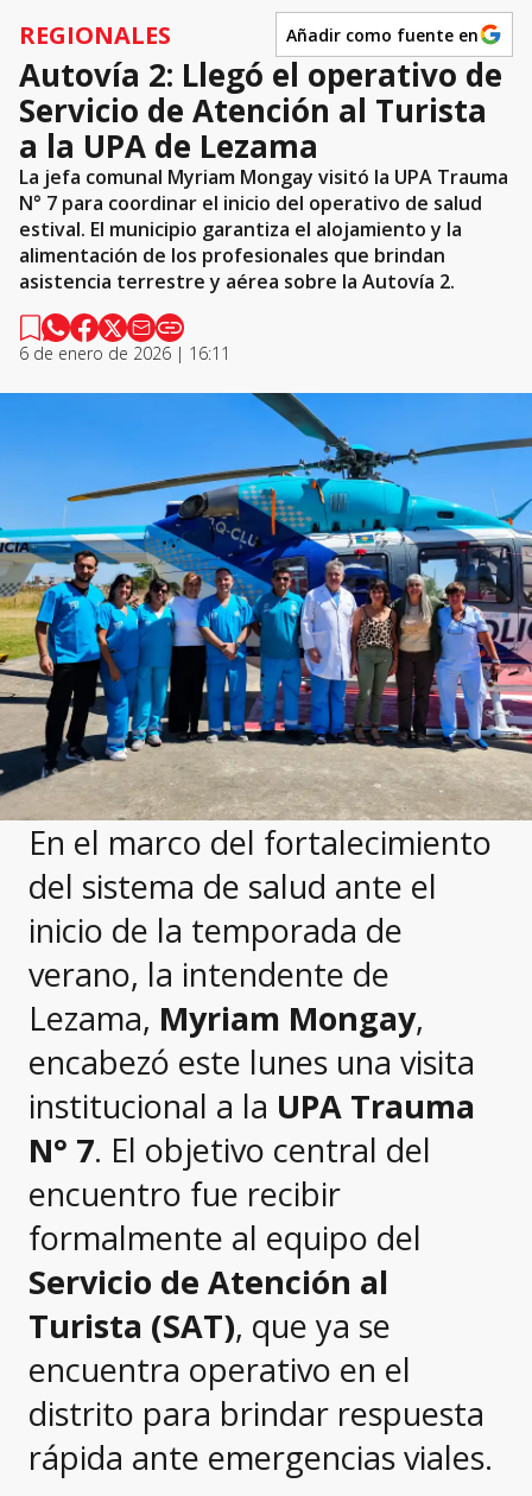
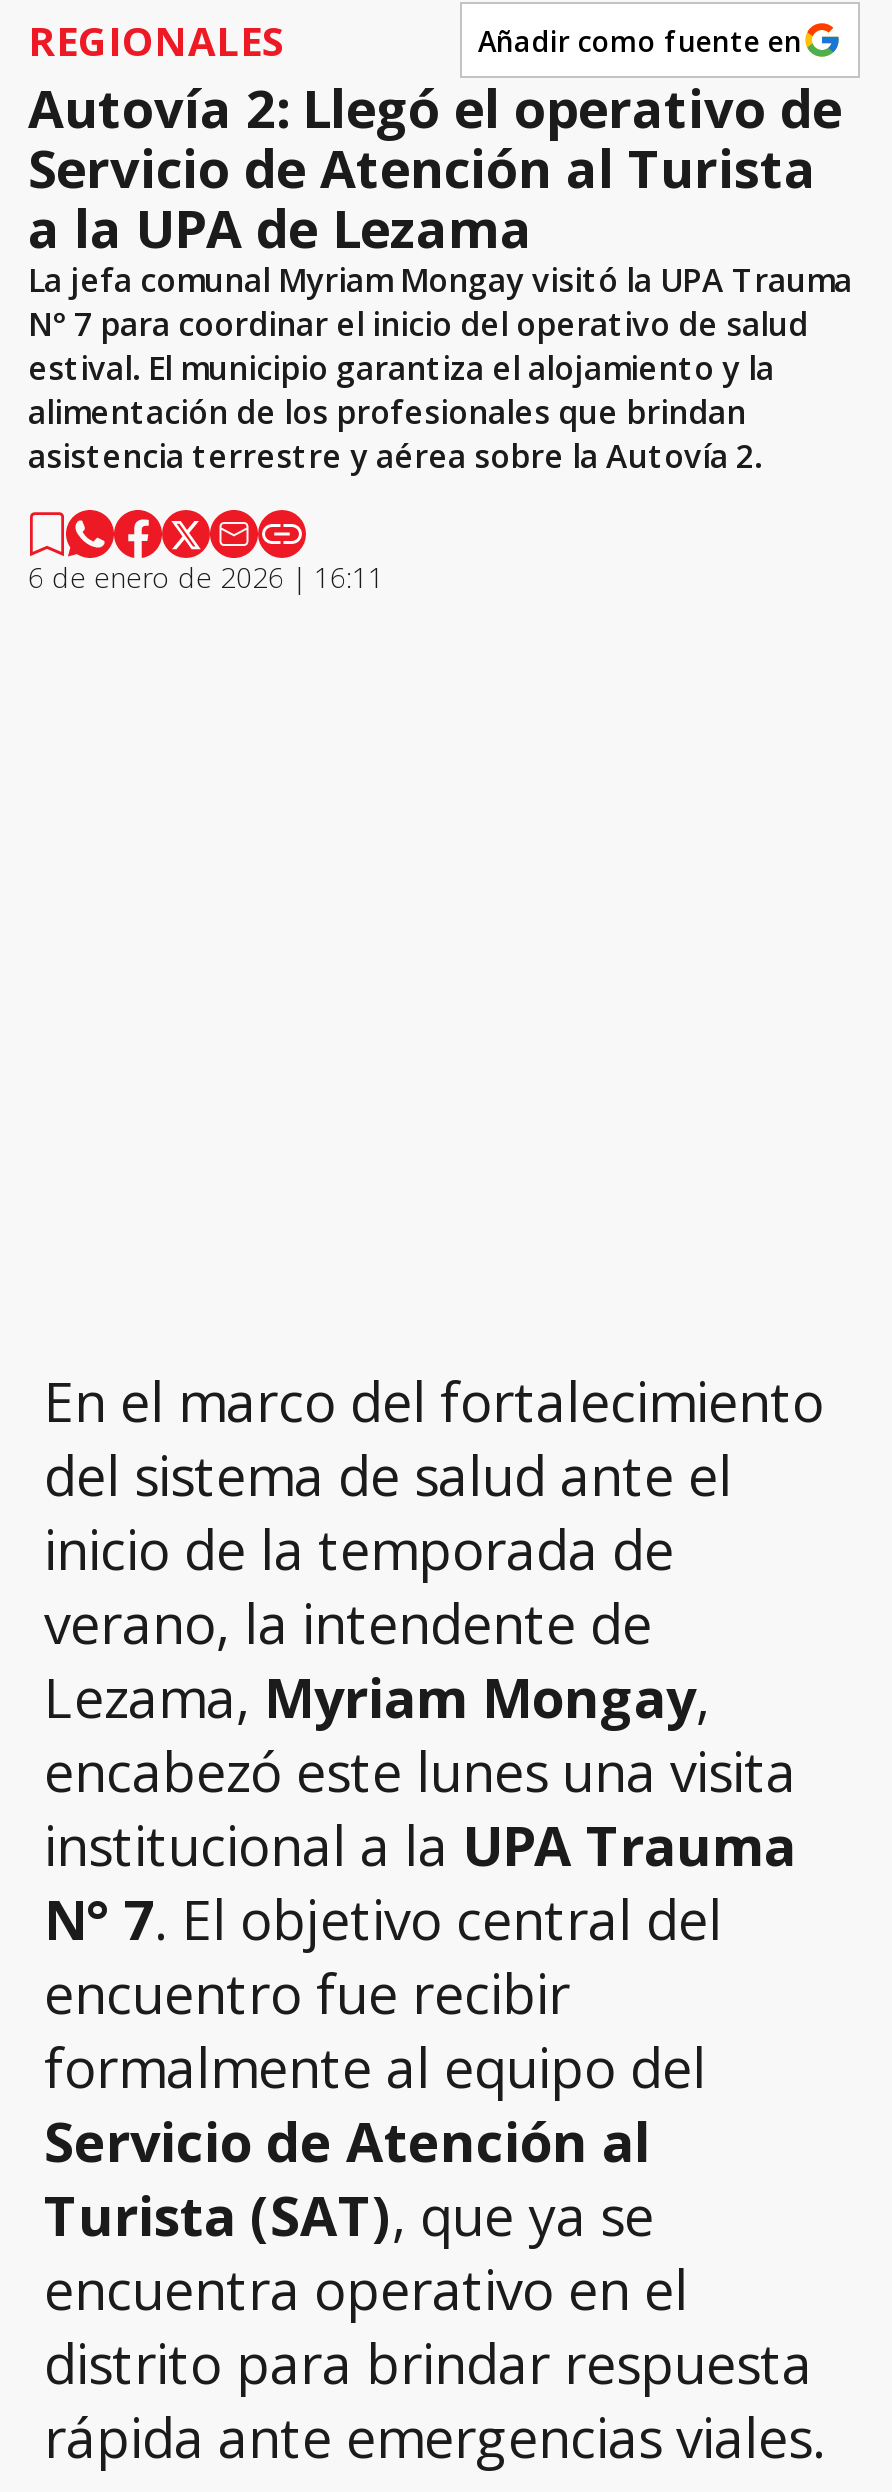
- [image]
